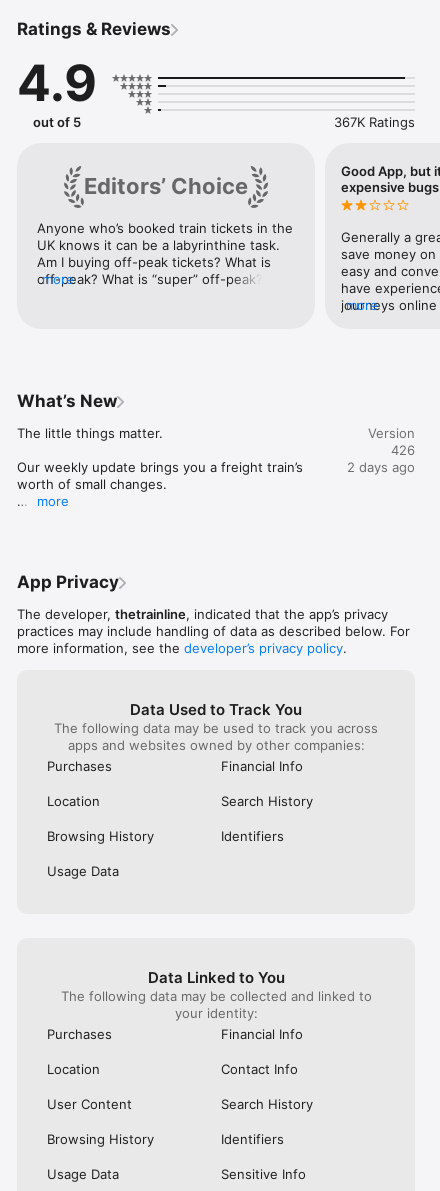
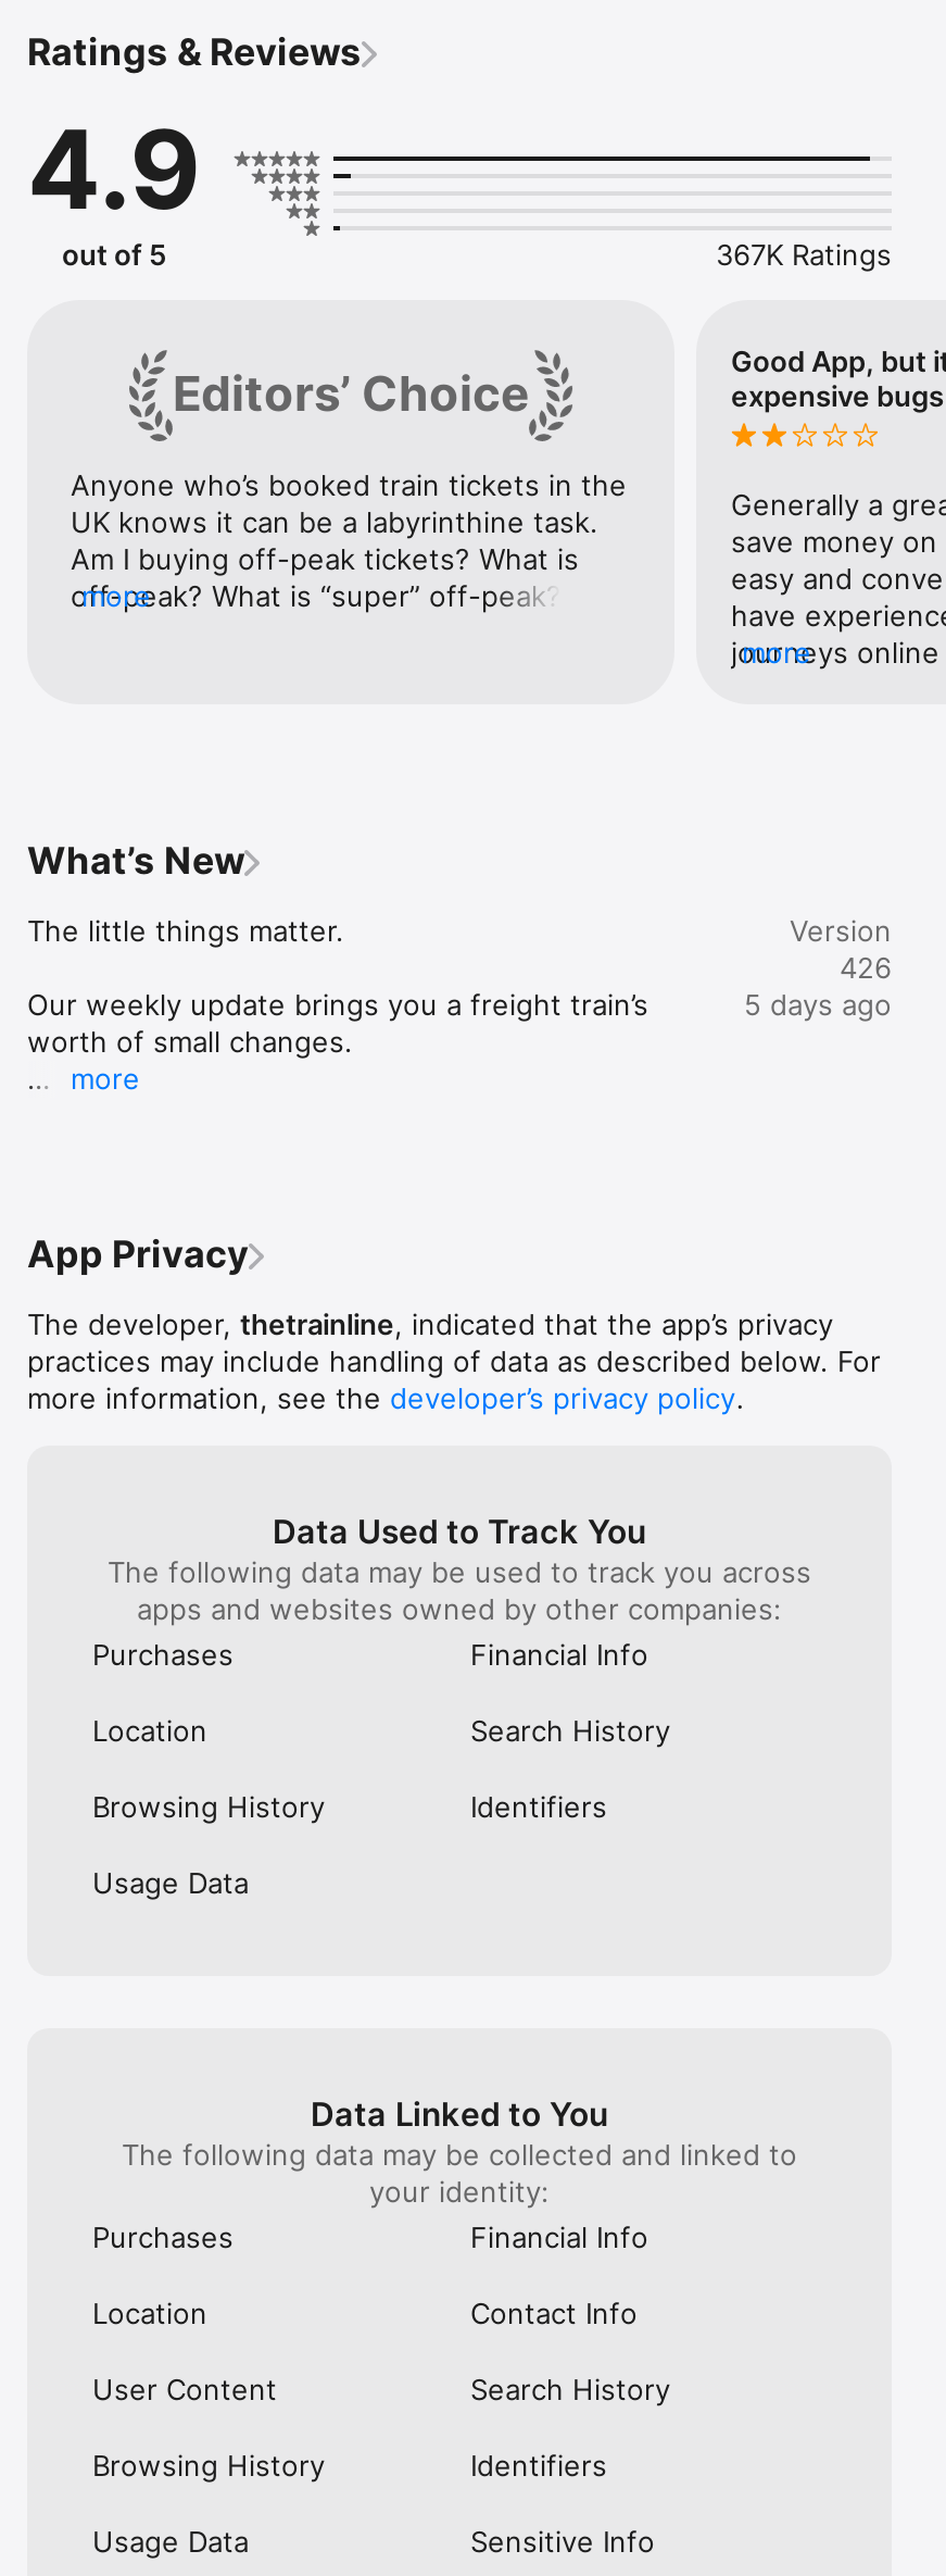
- 2 days ago
+ 5 days ago
